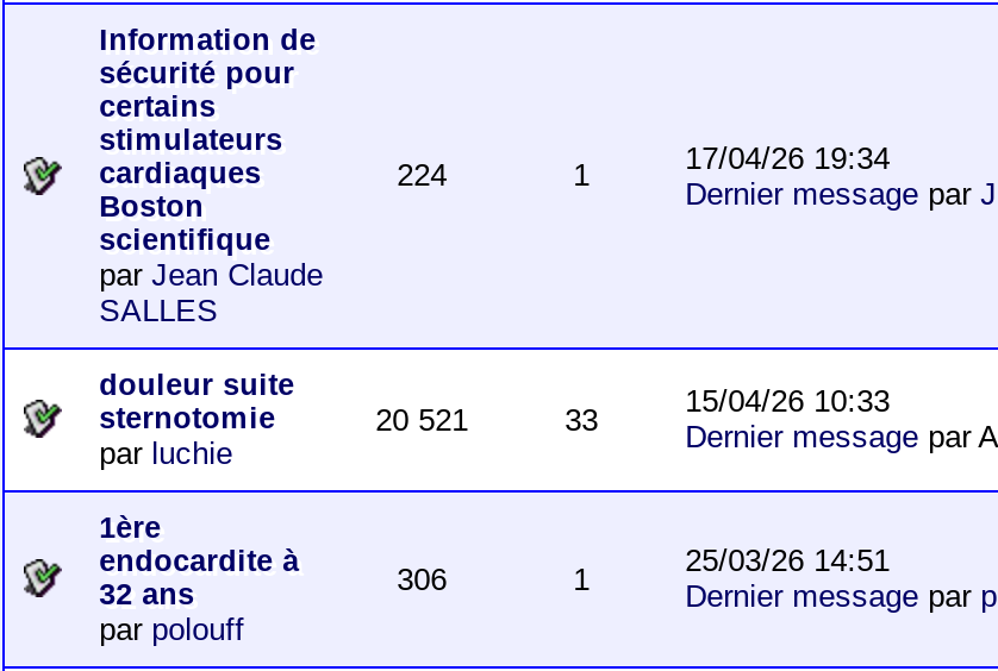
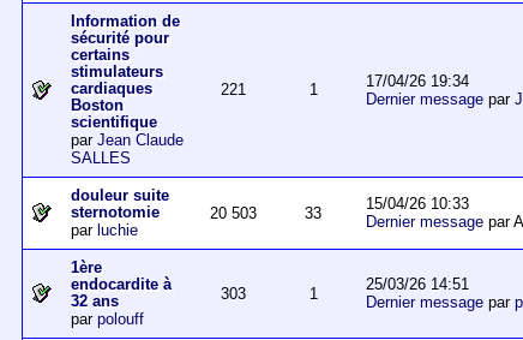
- 224
+ 221

- 20 521
+ 20 503

- 306
+ 303
